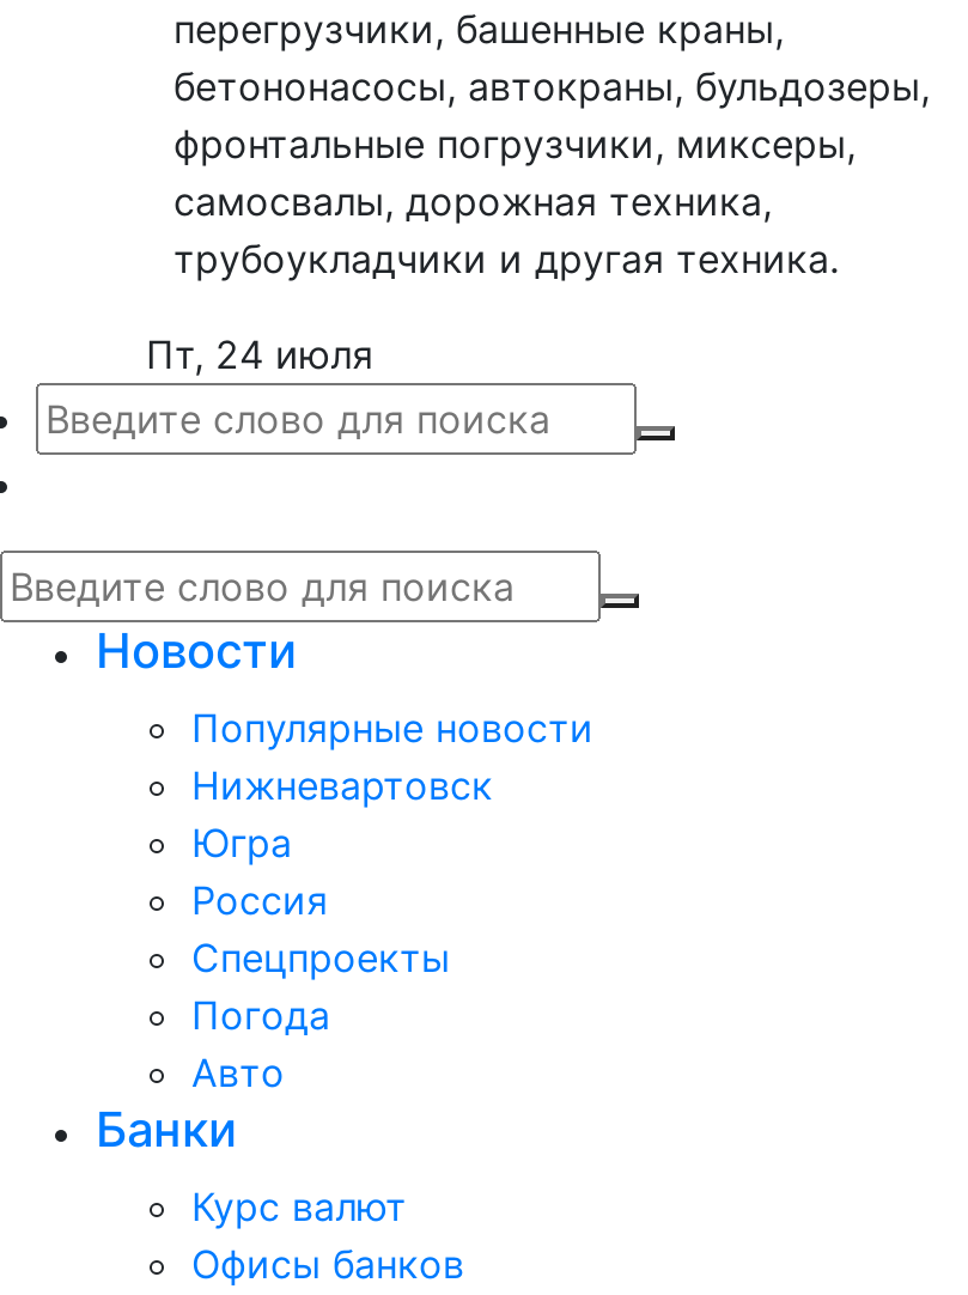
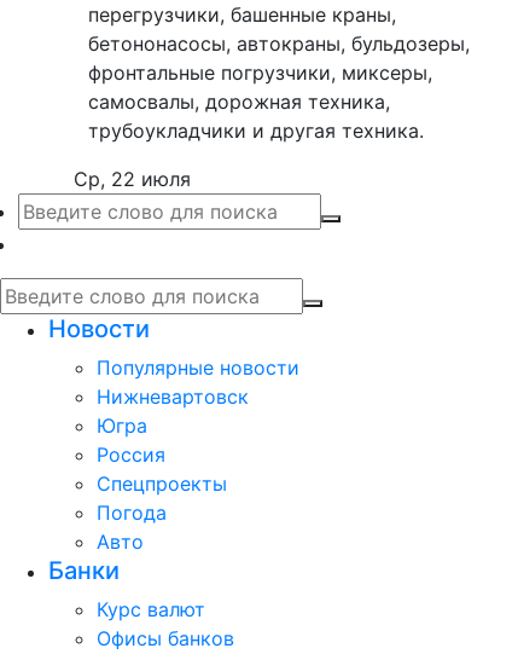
- Пт, 24 июля
+ Ср, 22 июля
